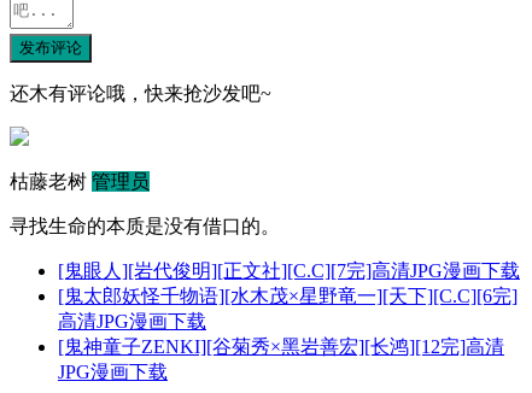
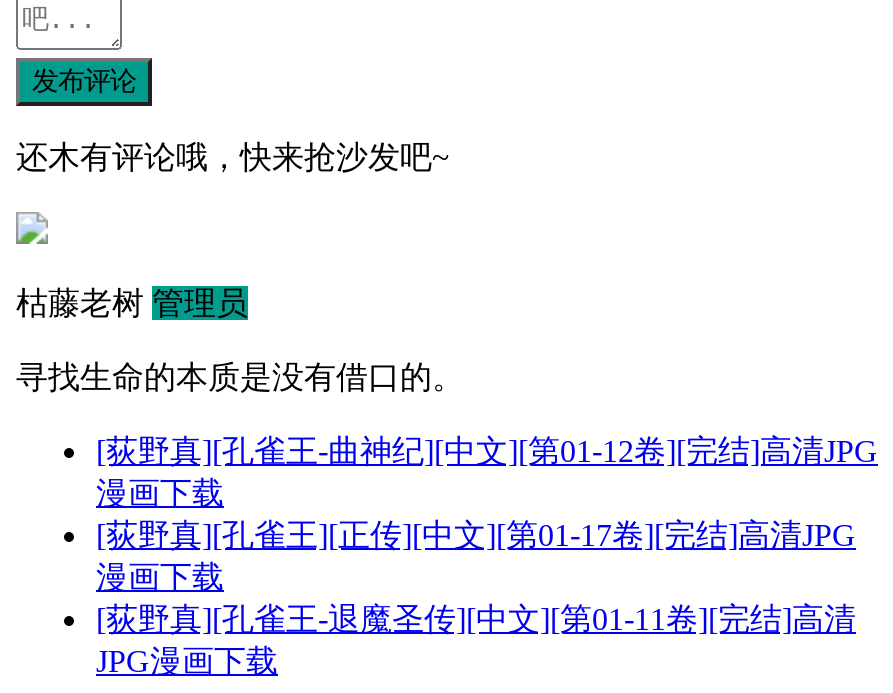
- [鬼眼人][岩代俊明][正文社][C.C][7完]高清JPG漫画下载
- [鬼太郎妖怪千物语][水木茂×星野竜一][天下][C.C][6完]
- 高清JPG漫画下载
- [鬼神童子ZENKI][谷菊秀×黑岩善宏][长鸿][12完]高清
+ [荻野真][孔雀王-曲神纪][中文][第01-12卷][完结]高清JPG
+ 漫画下载
+ [荻野真][孔雀王][正传][中文][第01-17卷][完结]高清JPG
+ 漫画下载
+ [荻野真][孔雀王-退魔圣传][中文][第01-11卷][完结]高清
